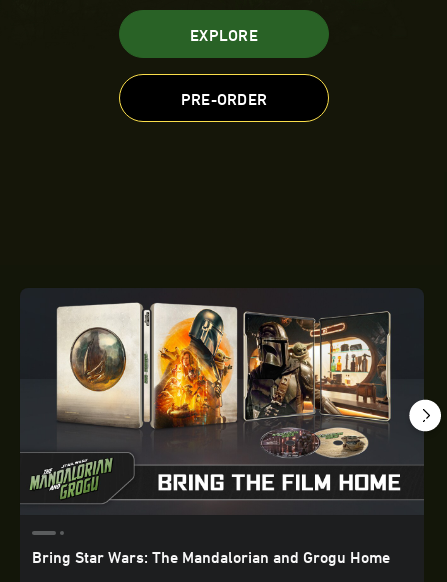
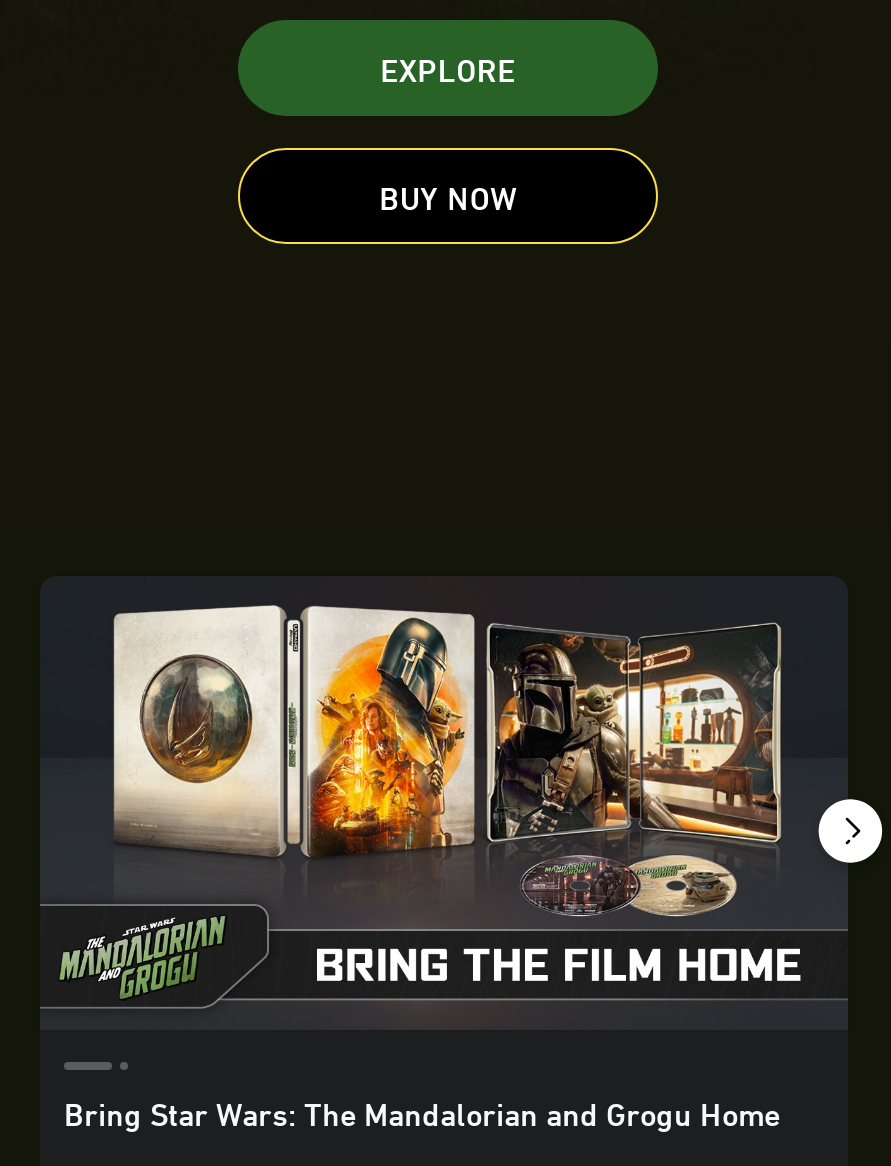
- PRE-ORDER
+ BUY NOW
